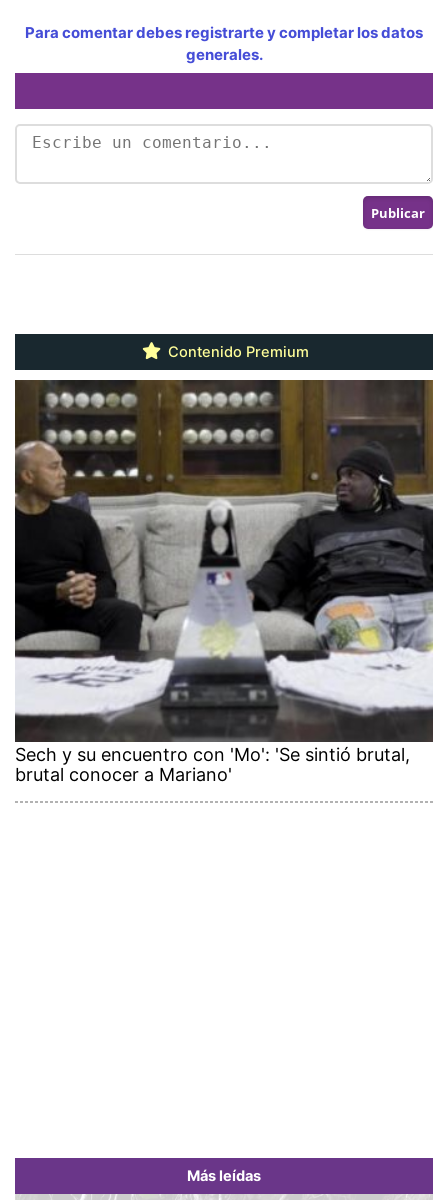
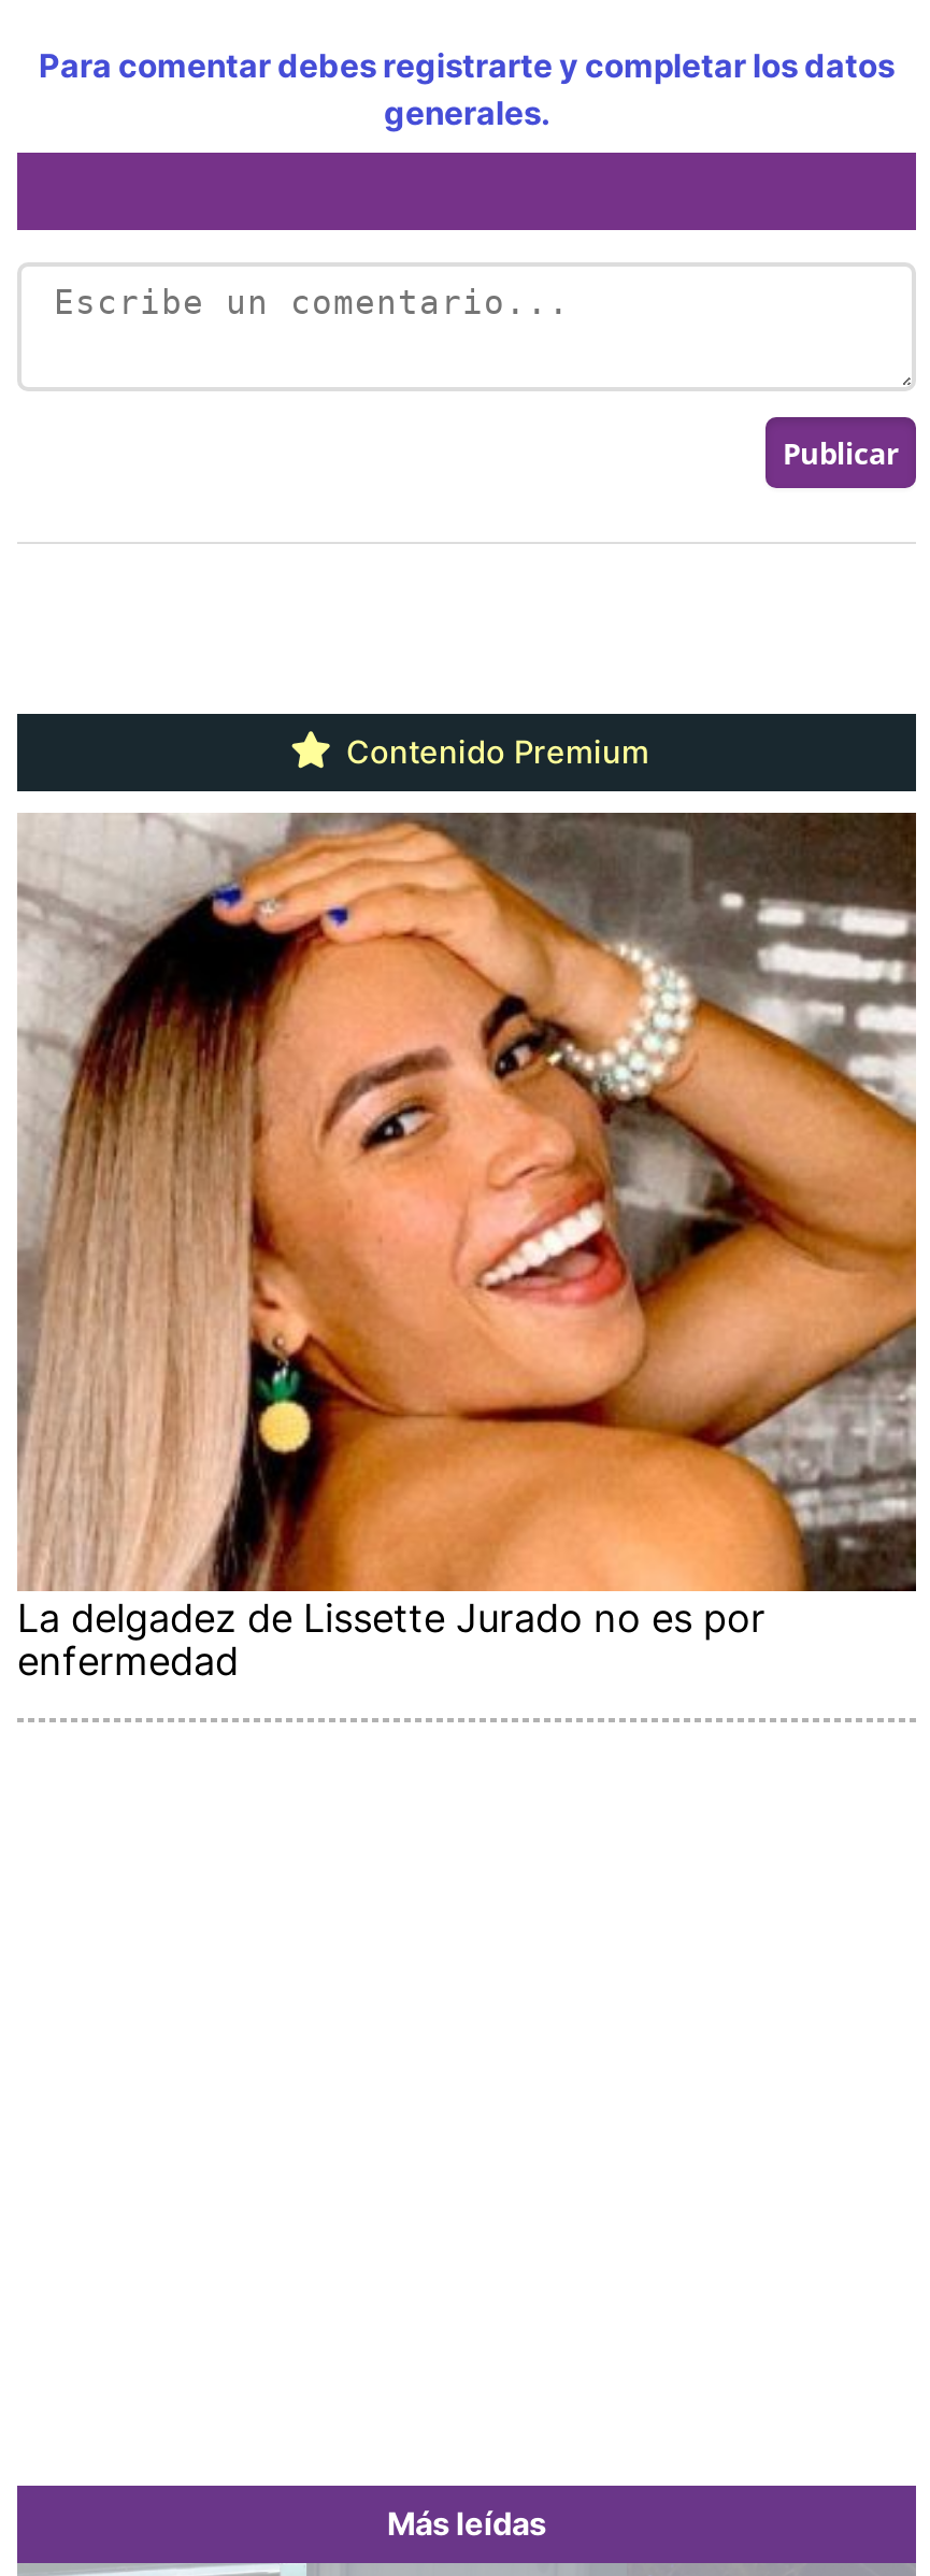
- [image]
- Sech y su encuentro con 'Mo': 'Se sintió brutal,
- brutal conocer a Mariano'
+ [image]
+ La delgadez de Lissette Jurado no es por
+ enfermedad
